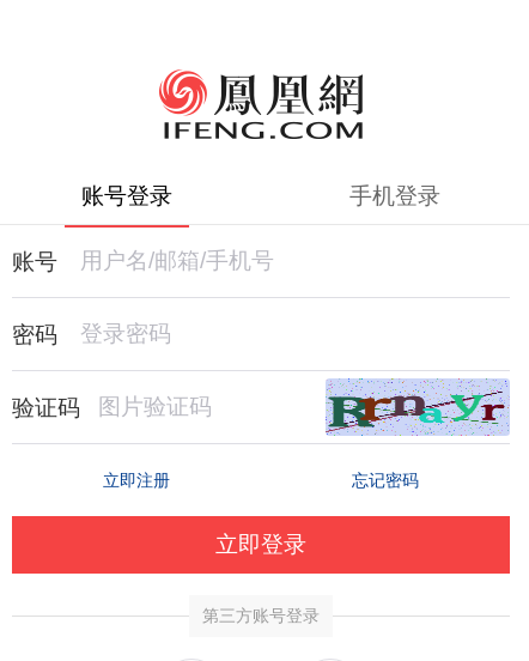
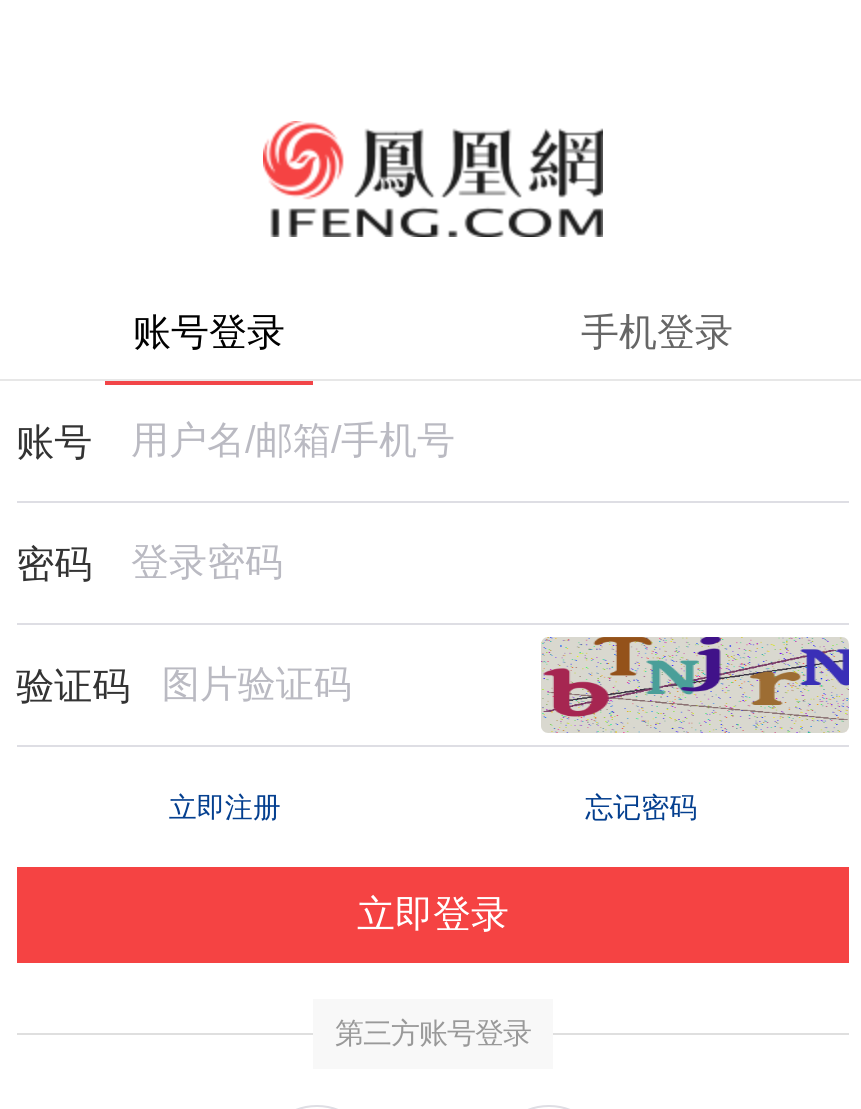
- [image]
+ [image]
